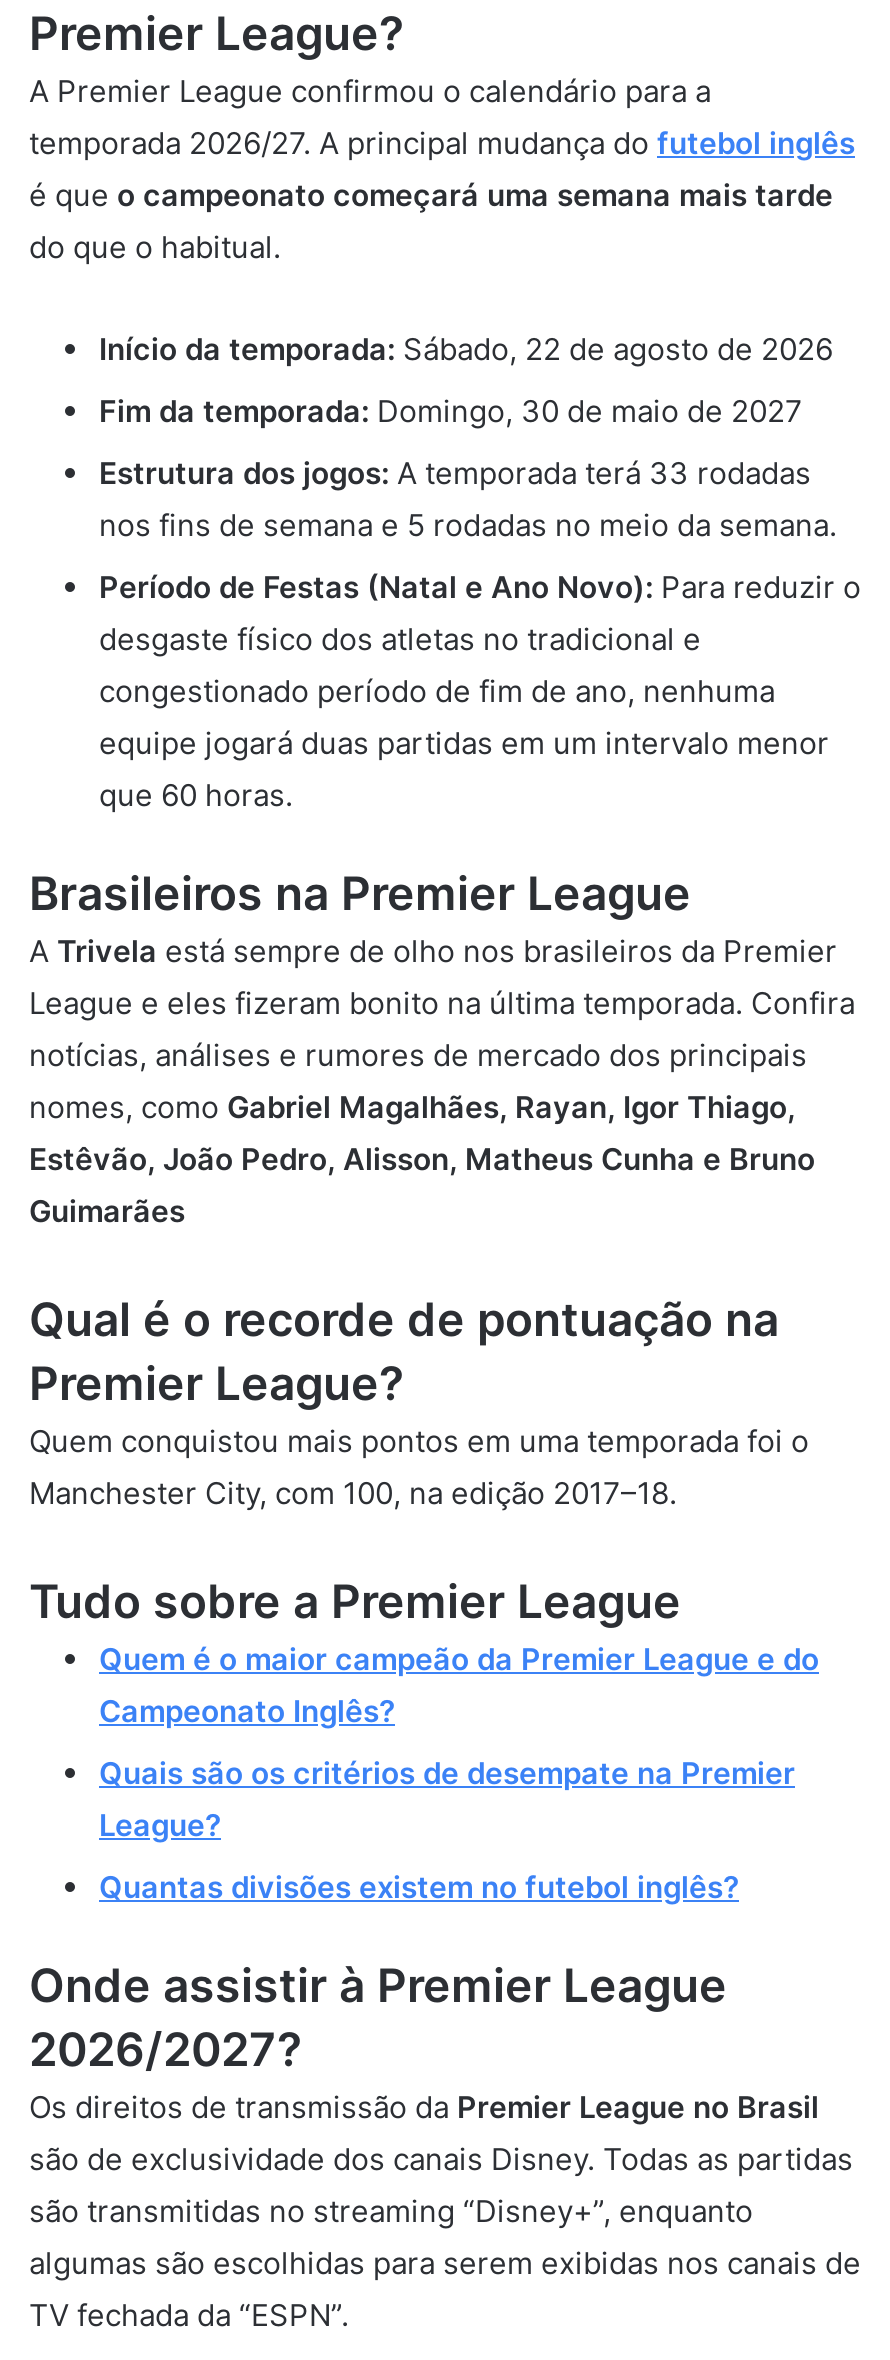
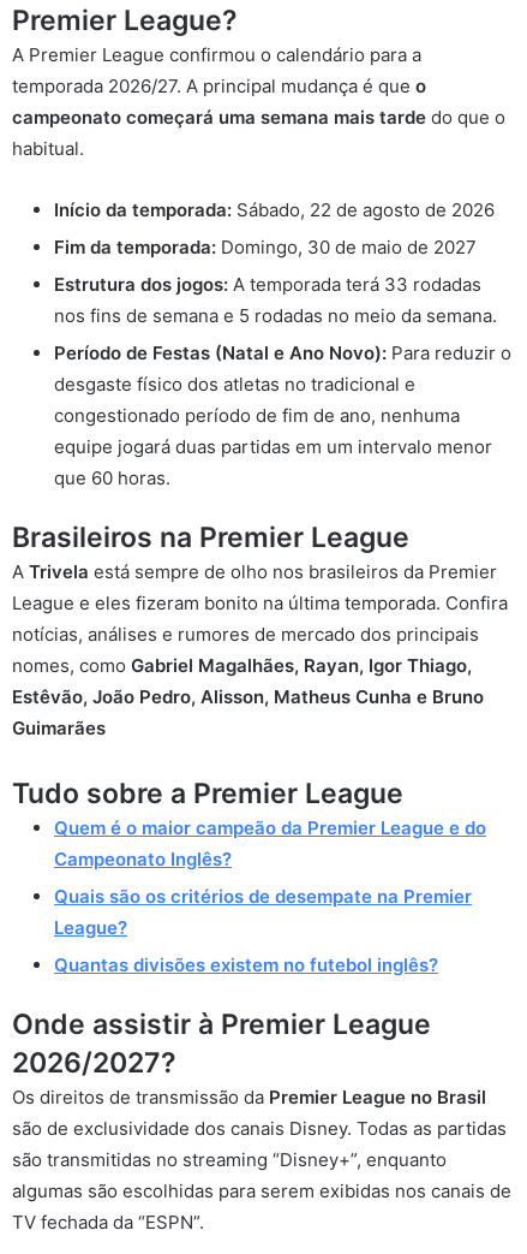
- temporada 2026/27. A principal mudança do futebol inglês
- é que o campeonato começará uma semana mais tarde
- do que o habitual.
+ temporada 2026/27. A principal mudança é que o
+ campeonato começará uma semana mais tarde do que o
+ habitual.

- Qual é o recorde de pontuação na
- Premier League?
- Quem conquistou mais pontos em uma temporada foi o
- Manchester City, com 100, na edição 2017–18.
